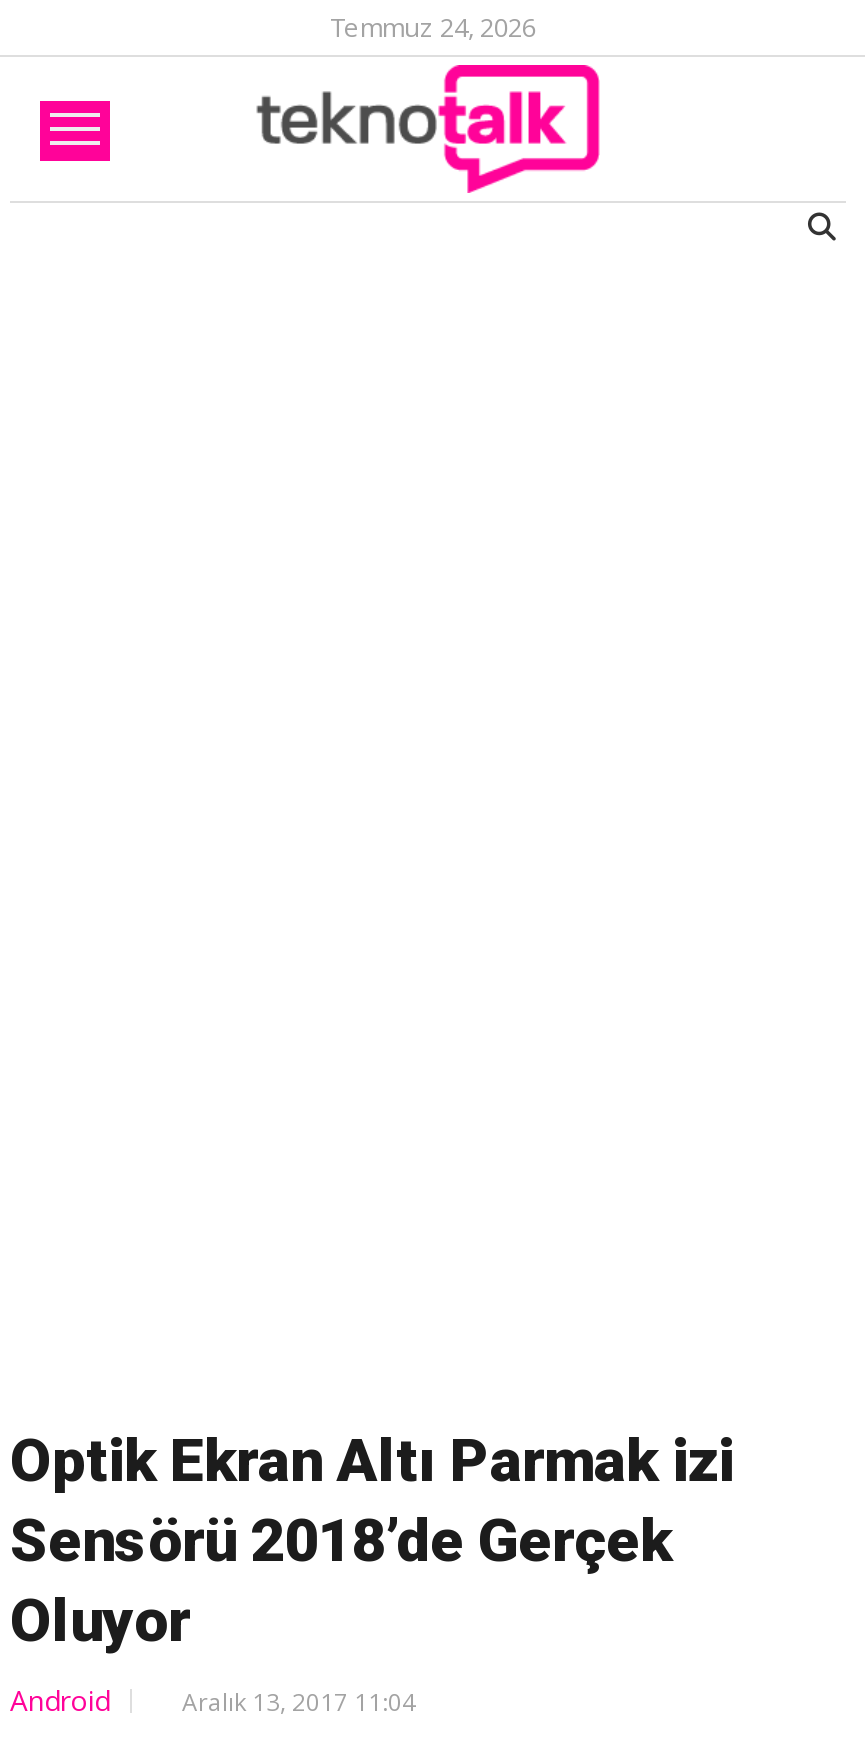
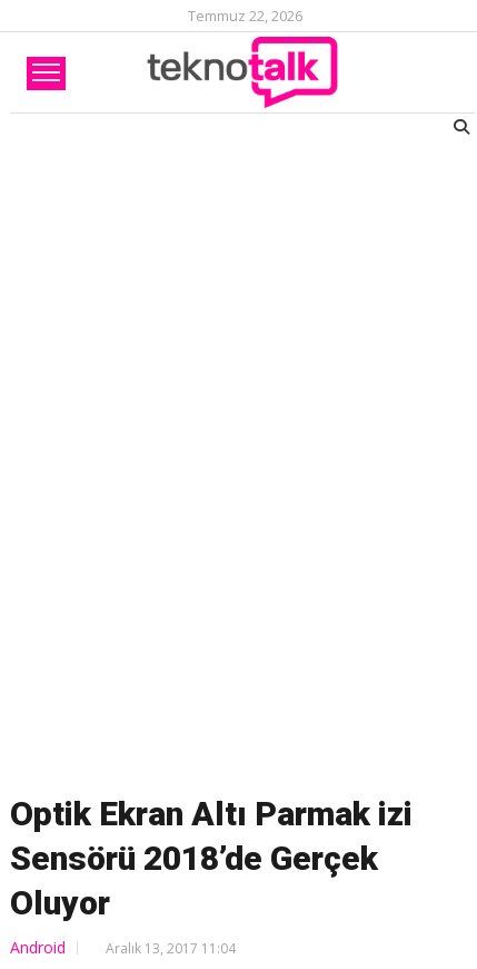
- Temmuz 24, 2026
+ Temmuz 22, 2026
